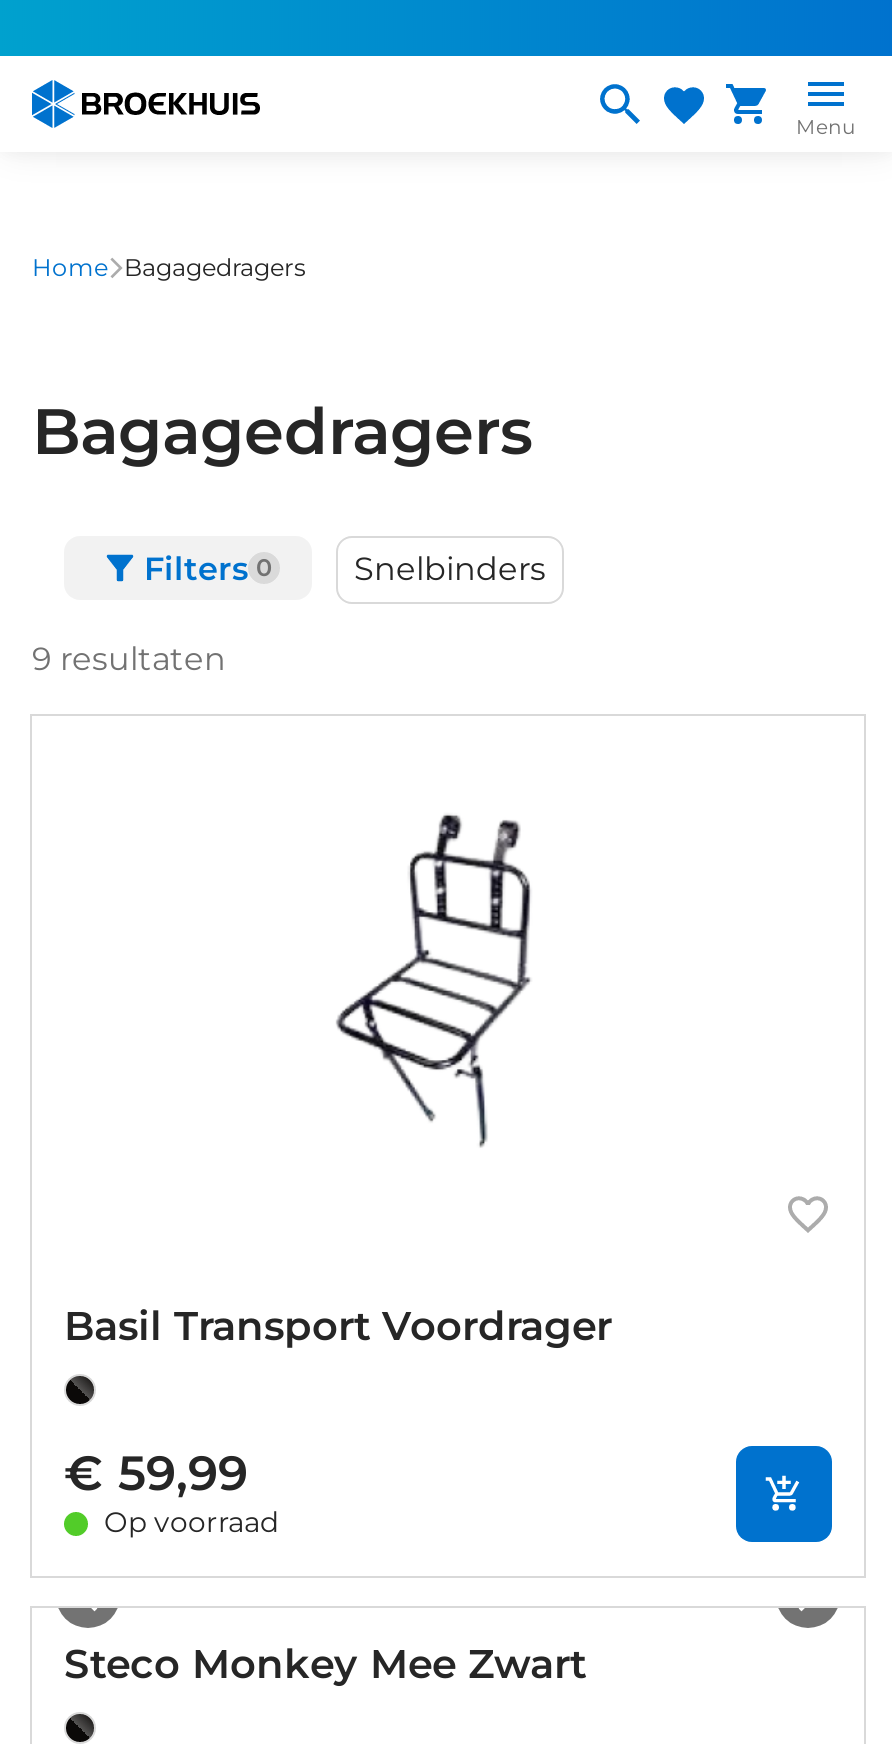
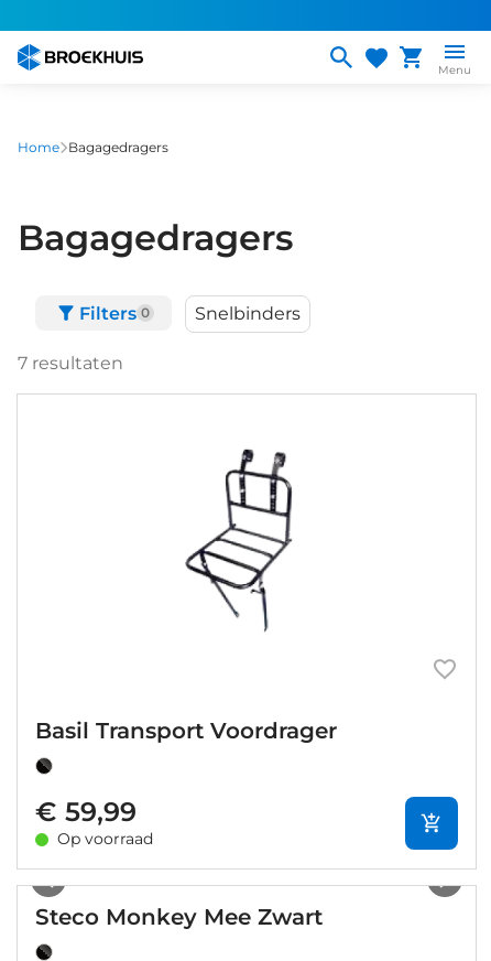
- 9 resultaten
+ 7 resultaten
